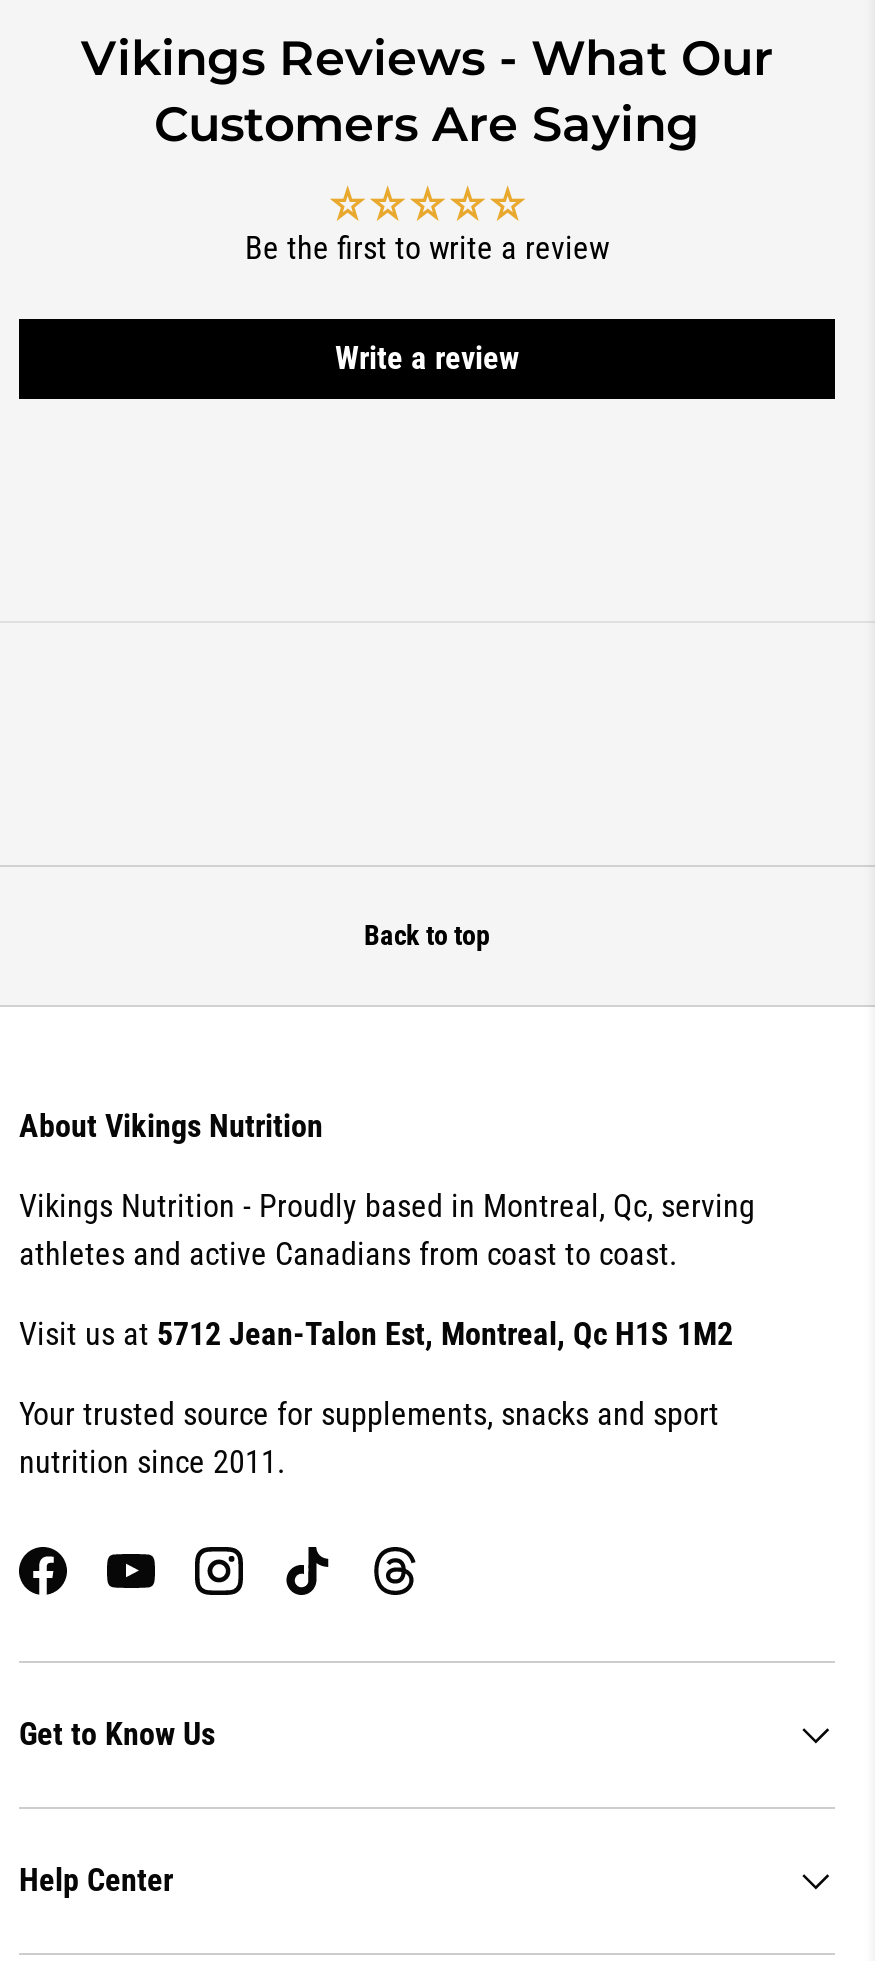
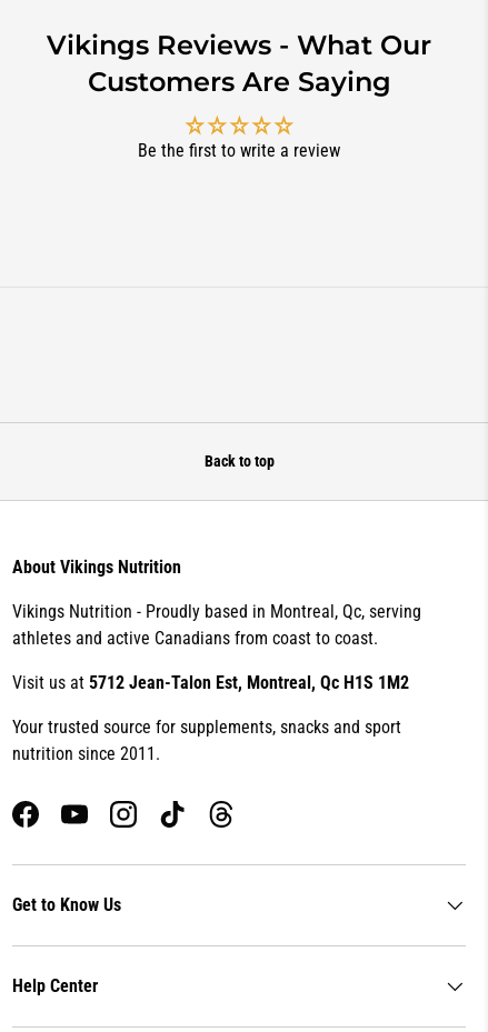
- Write a review
